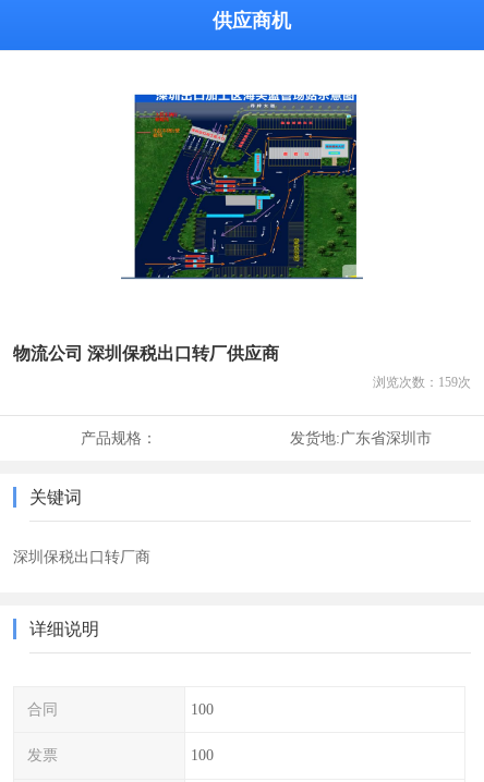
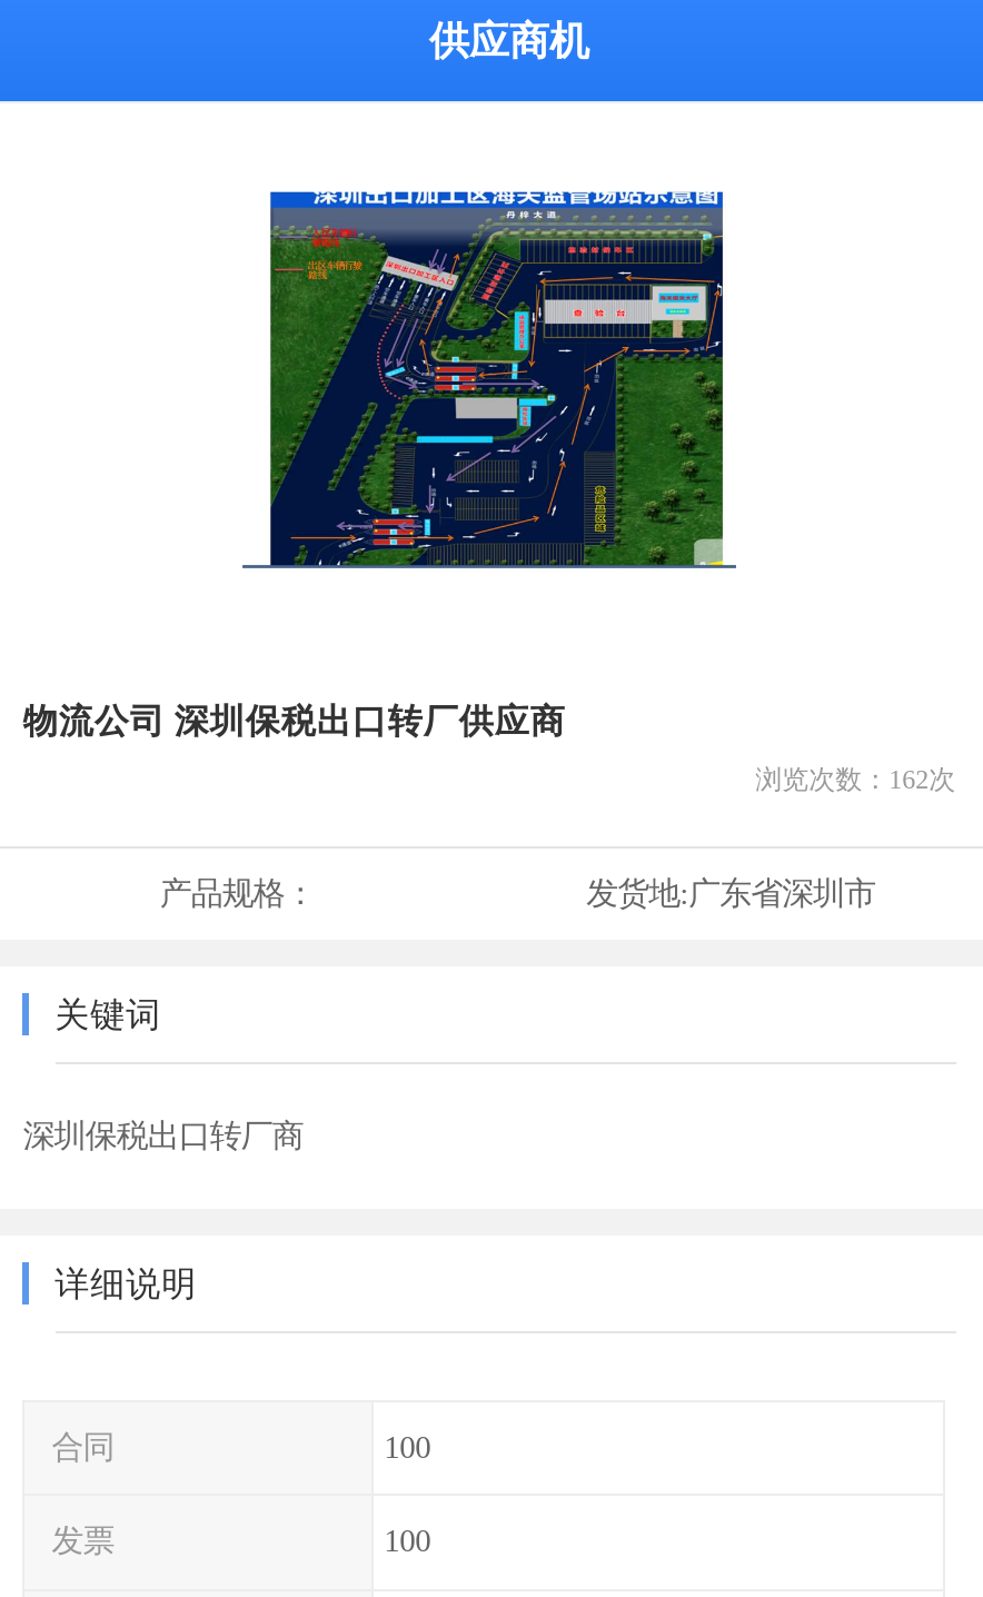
- 浏览次数：159次
+ 浏览次数：162次
